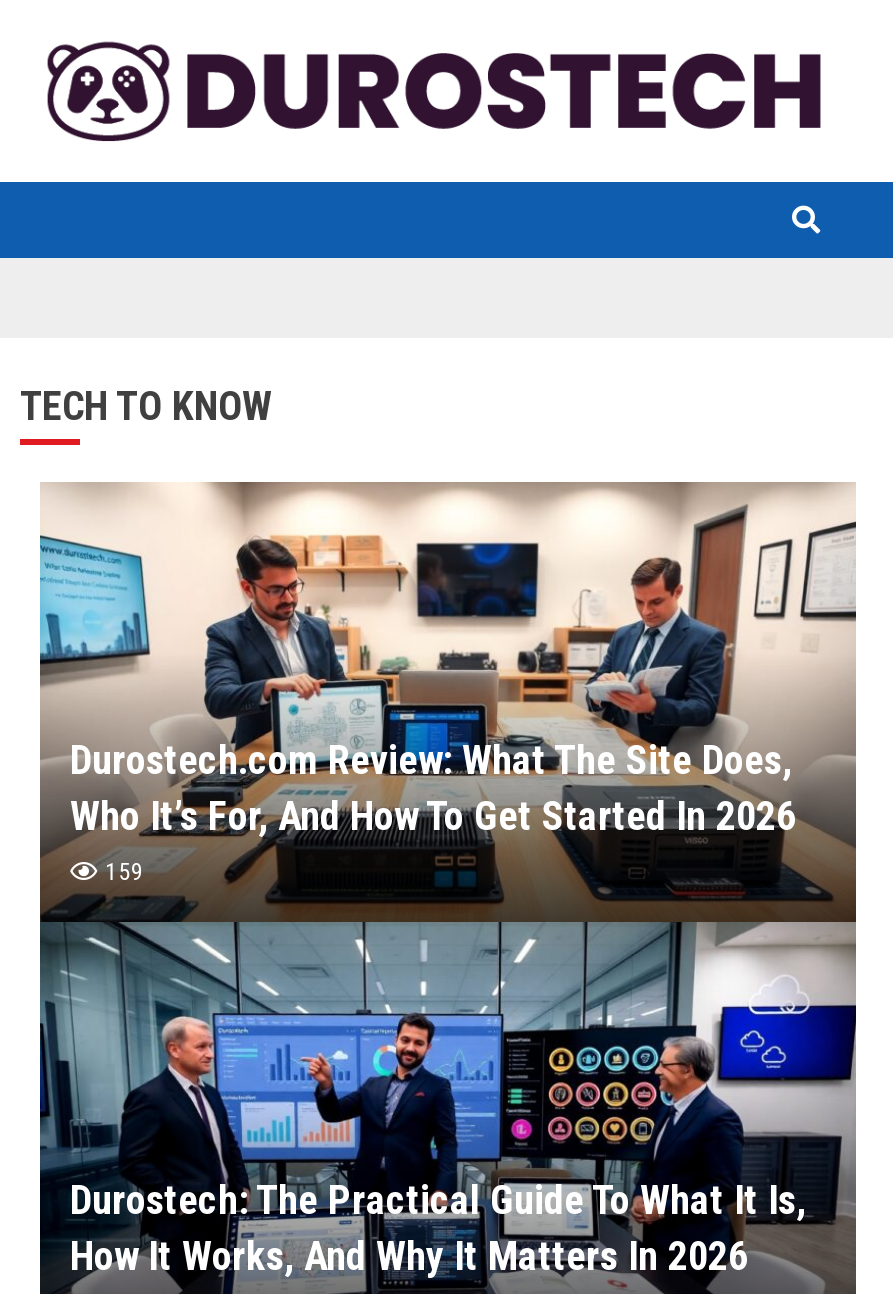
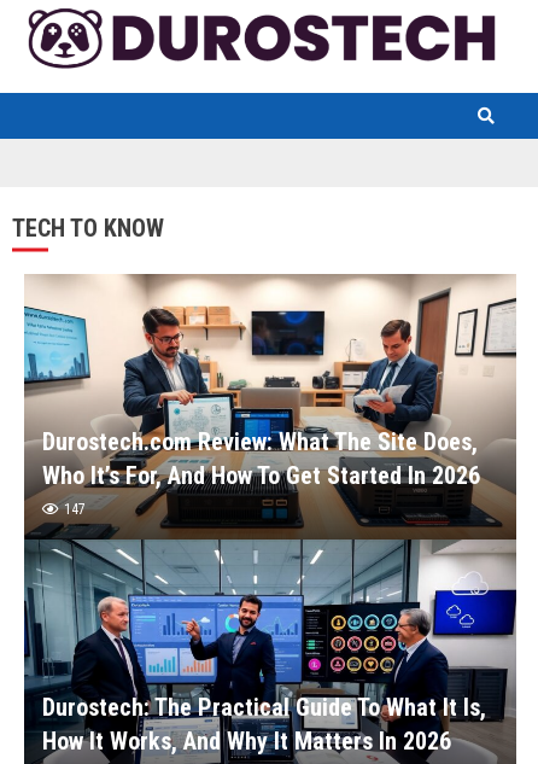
- 159
+ 147
